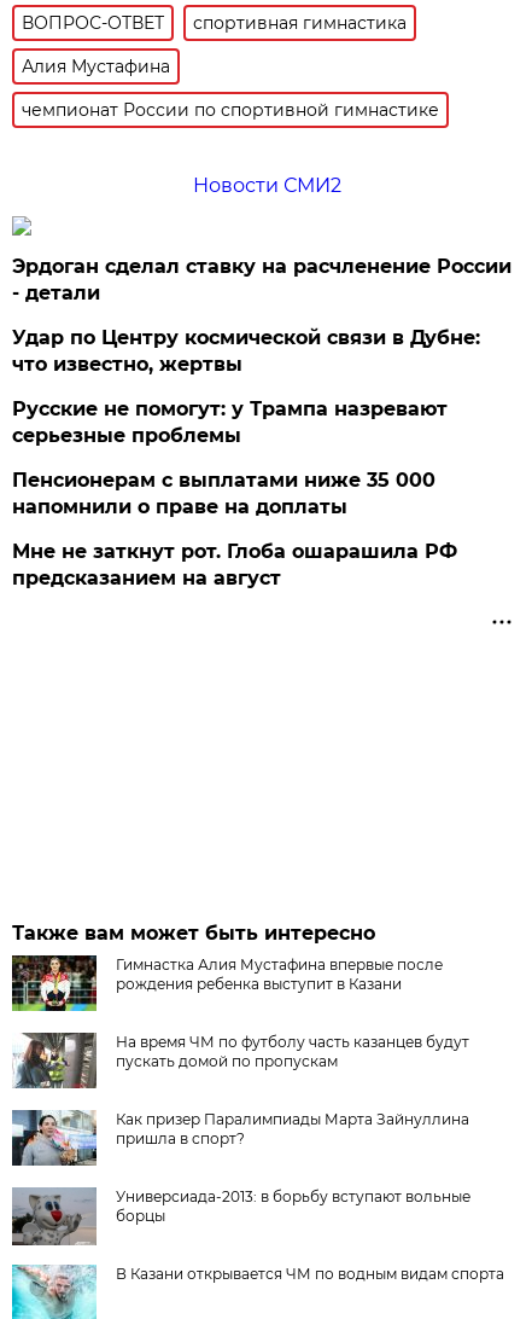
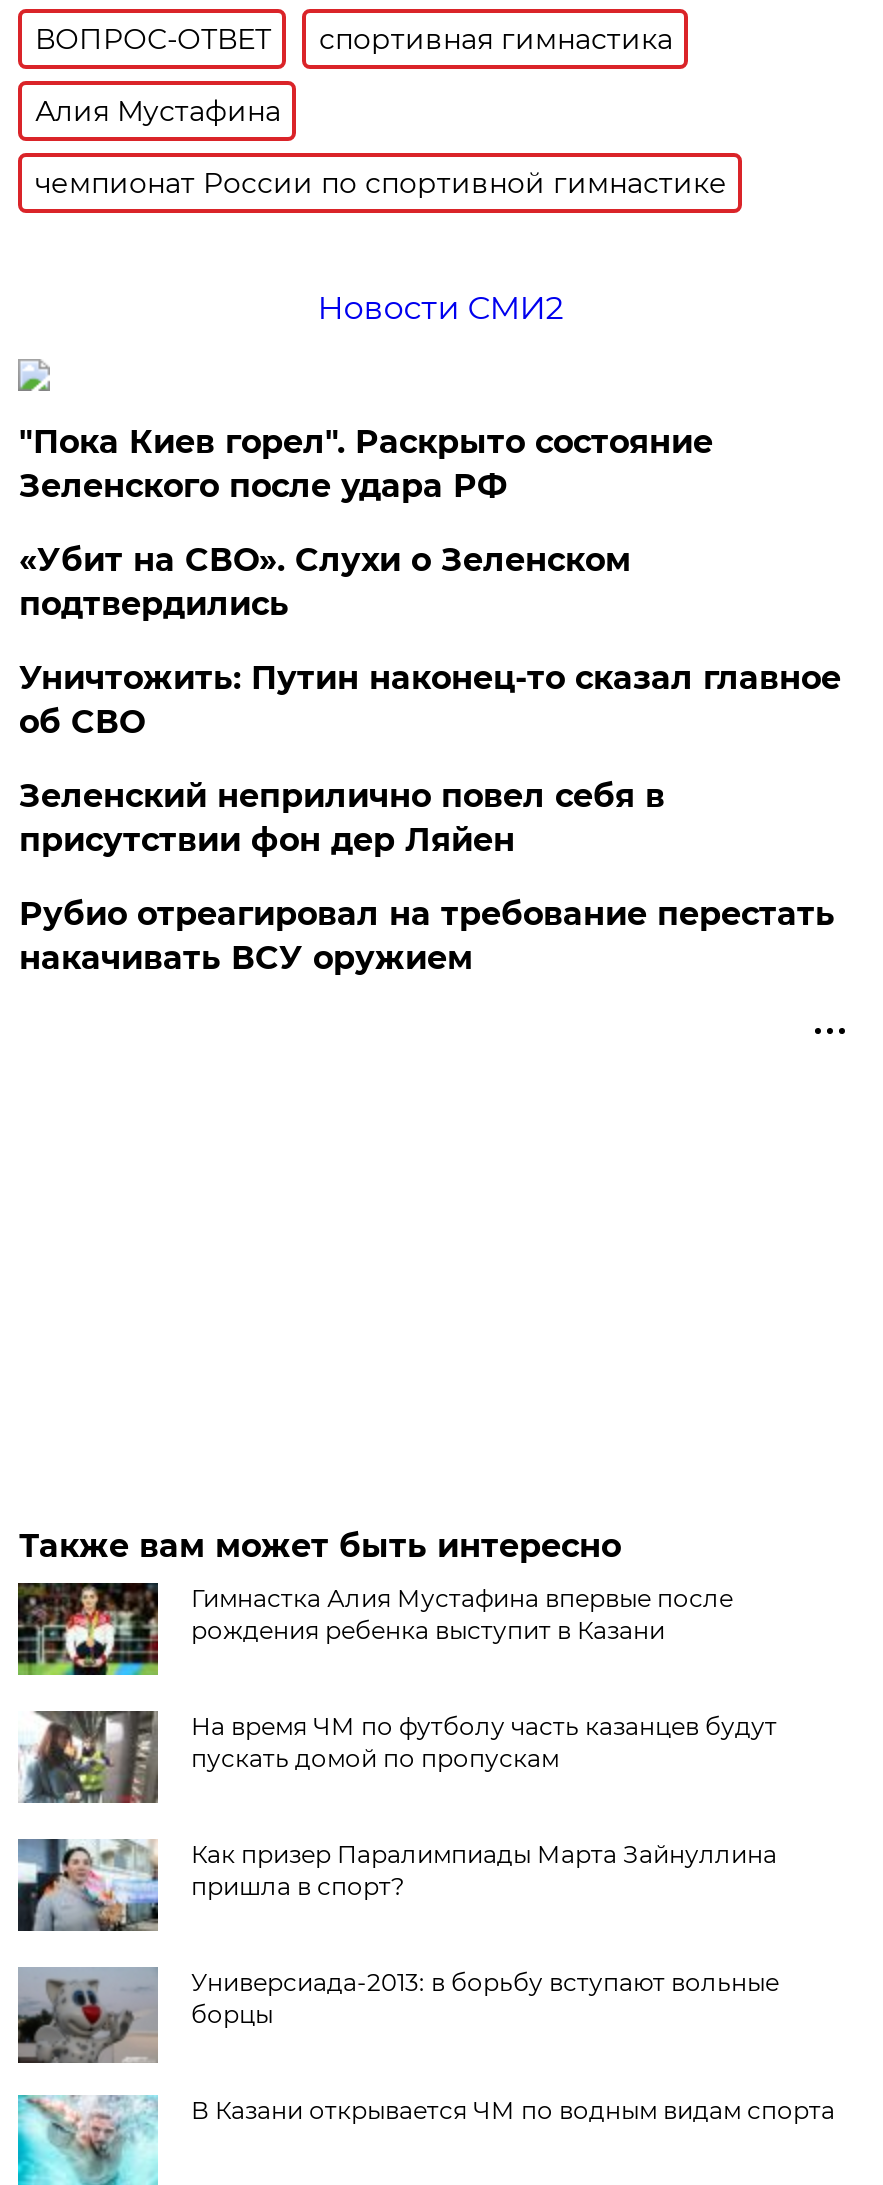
- Эрдоган сделал ставку на расчленение России
- - детали
+ "Пока Киев горел". Раскрыто состояние
+ Зеленского после удара РФ

- Удар по Центру космической связи в Дубне:
- что известно, жертвы
+ «Убит на СВО». Слухи о Зеленском
+ подтвердились

- Русские не помогут: у Трампа назревают
- серьезные проблемы
+ Уничтожить: Путин наконец-то сказал главное
+ об СВО

- Пенсионерам с выплатами ниже 35 000
- напомнили о праве на доплаты
+ Зеленский неприлично повел cебя в
+ присутствии фон дер Ляйен

- Мне не заткнут рот. Глоба ошарашила РФ
- предсказанием на август
+ Рубио отреагировал на требование перестать
+ накачивать ВСУ оружием
